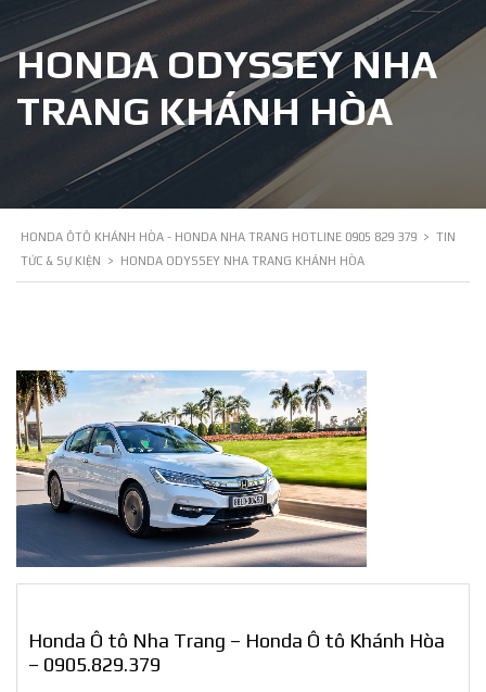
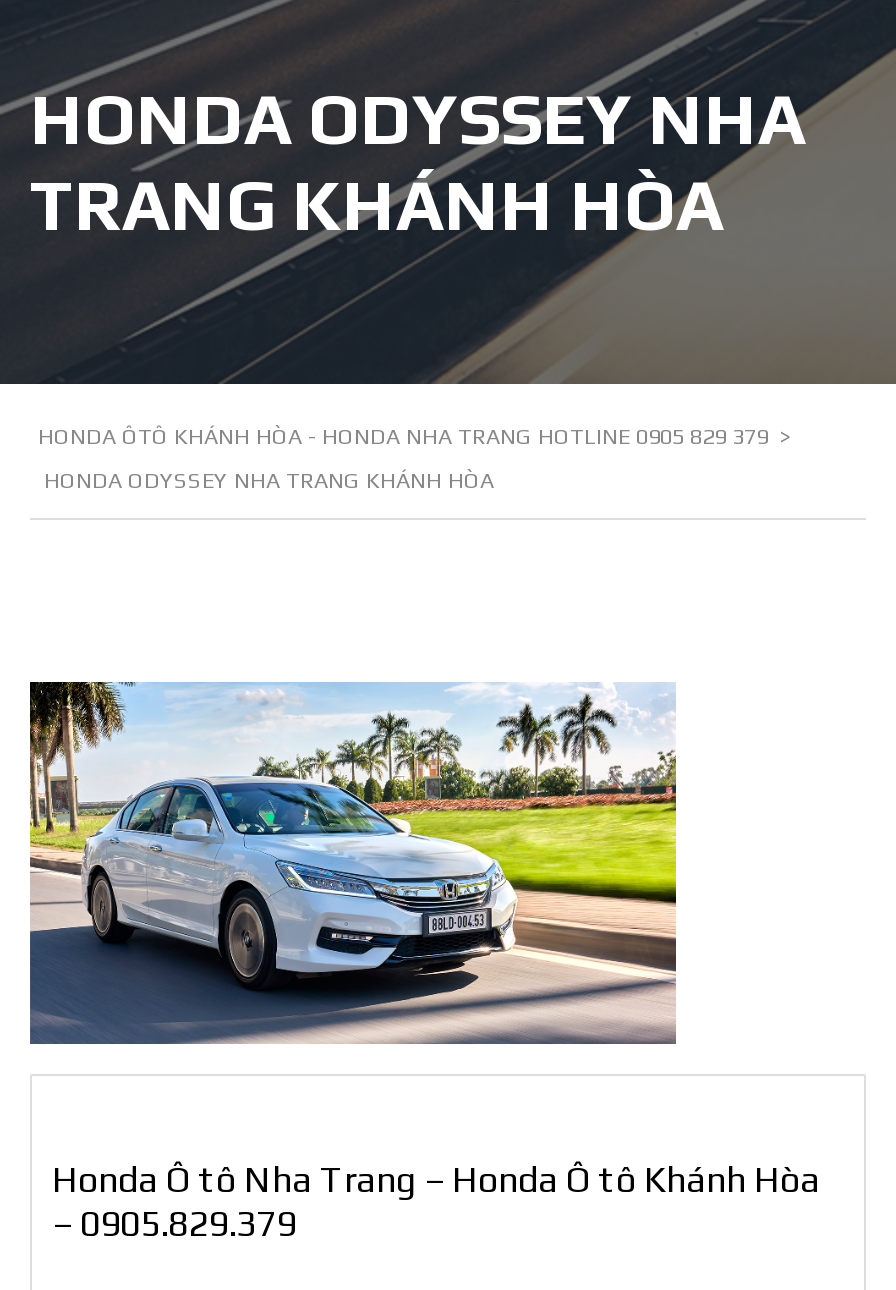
- HONDA ÔTÔ KHÁNH HÒA - HONDA NHA TRANG HOTLINE 0905 829 379 > TIN
+ HONDA ÔTÔ KHÁNH HÒA - HONDA NHA TRANG HOTLINE 0905 829 379 >

- TỨC & SỰ KIỆN > HONDA ODYSSEY NHA TRANG KHÁNH HÒA
+ HONDA ODYSSEY NHA TRANG KHÁNH HÒA
